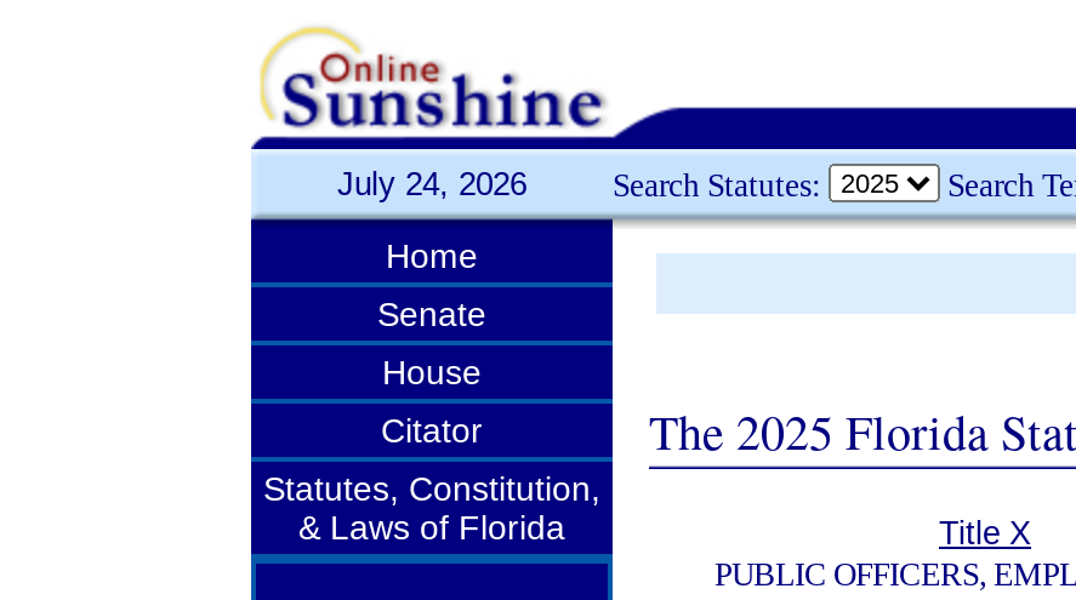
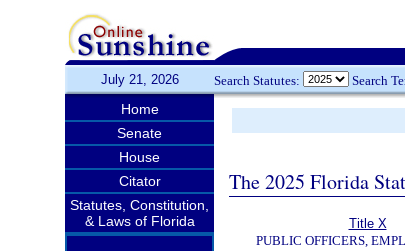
- July 24, 2026
+ July 21, 2026
